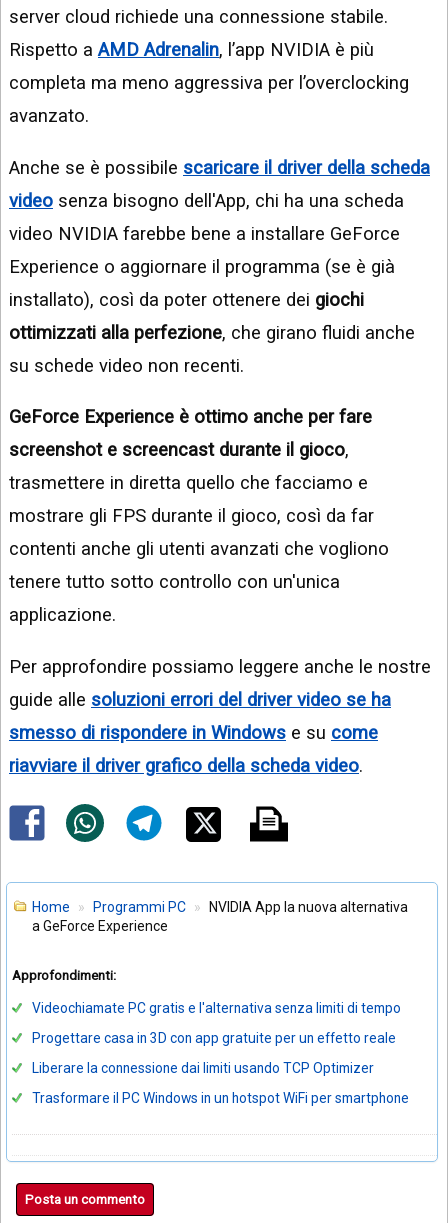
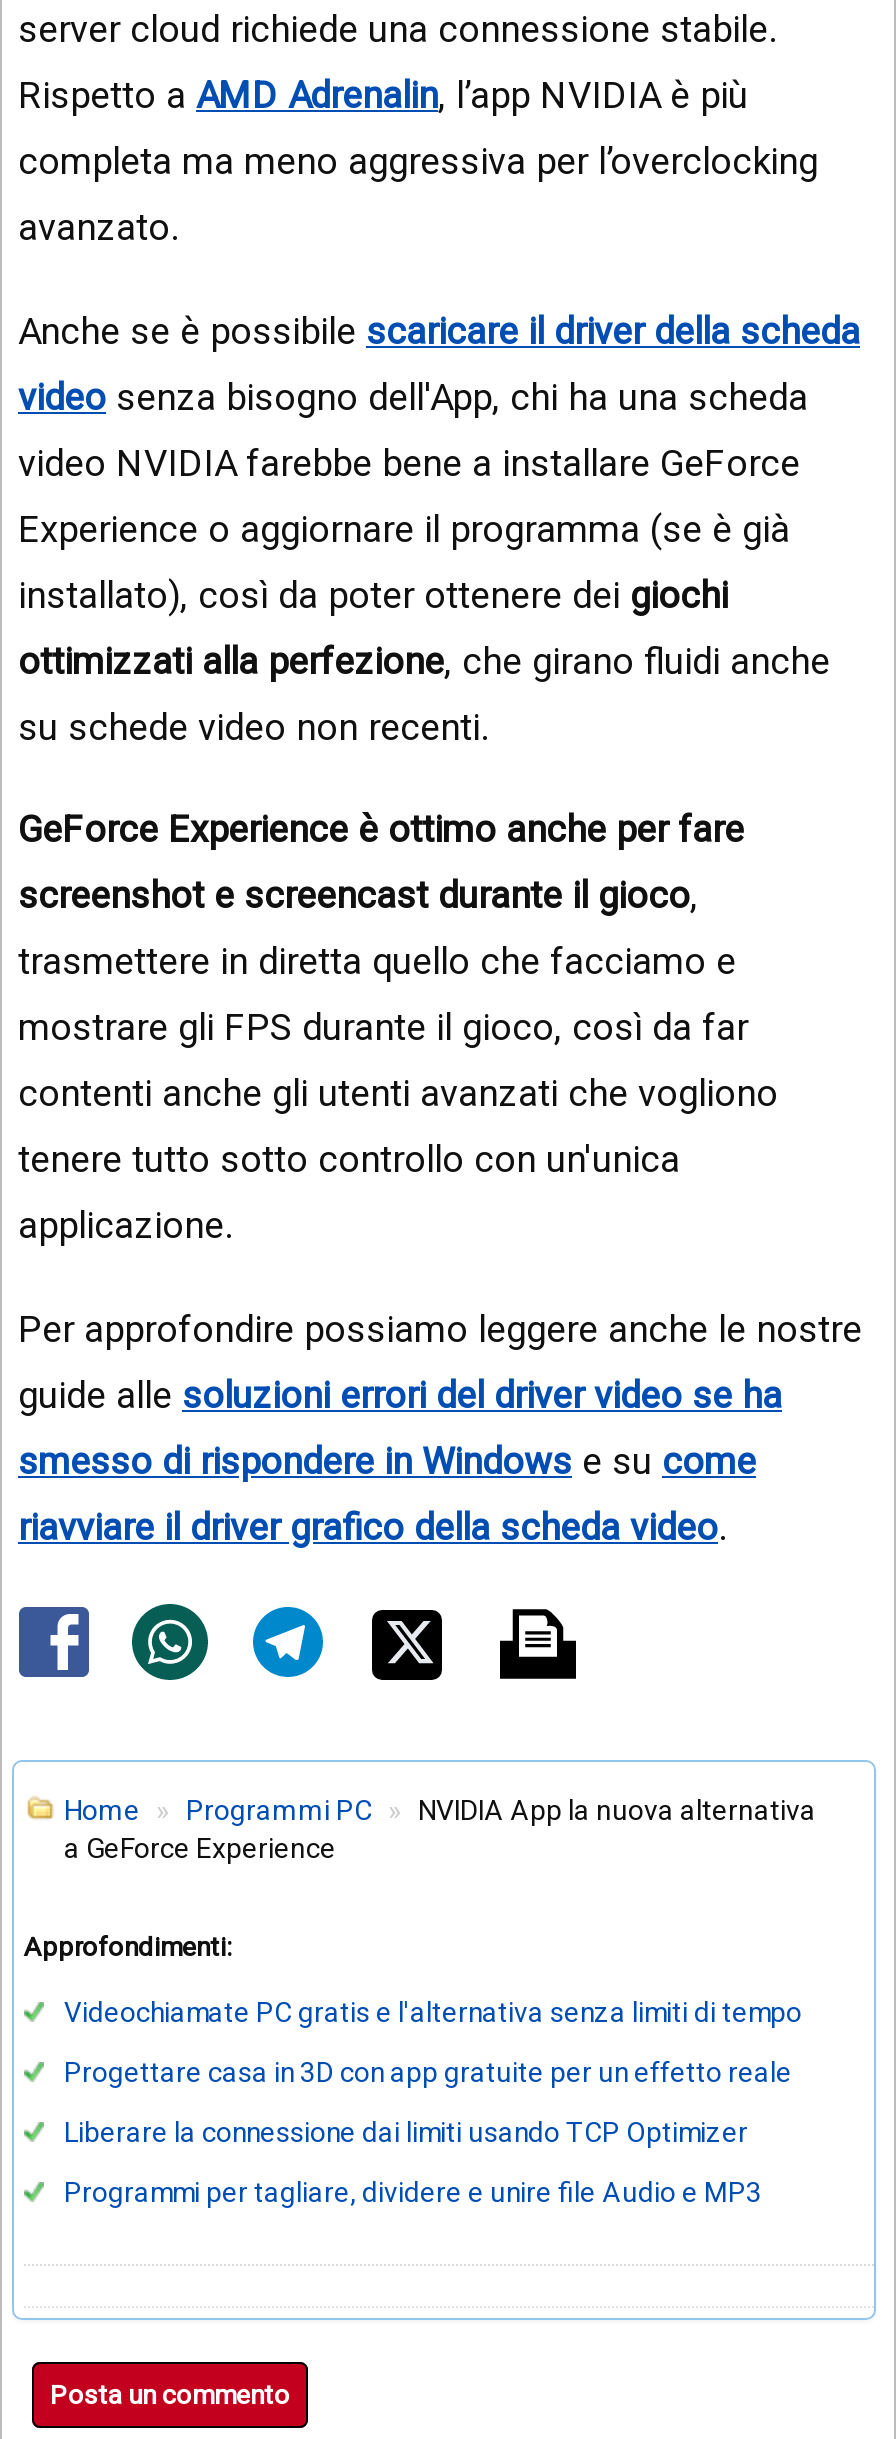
- Trasformare il PC Windows in un hotspot WiFi per smartphone
+ Programmi per tagliare, dividere e unire file Audio e MP3
